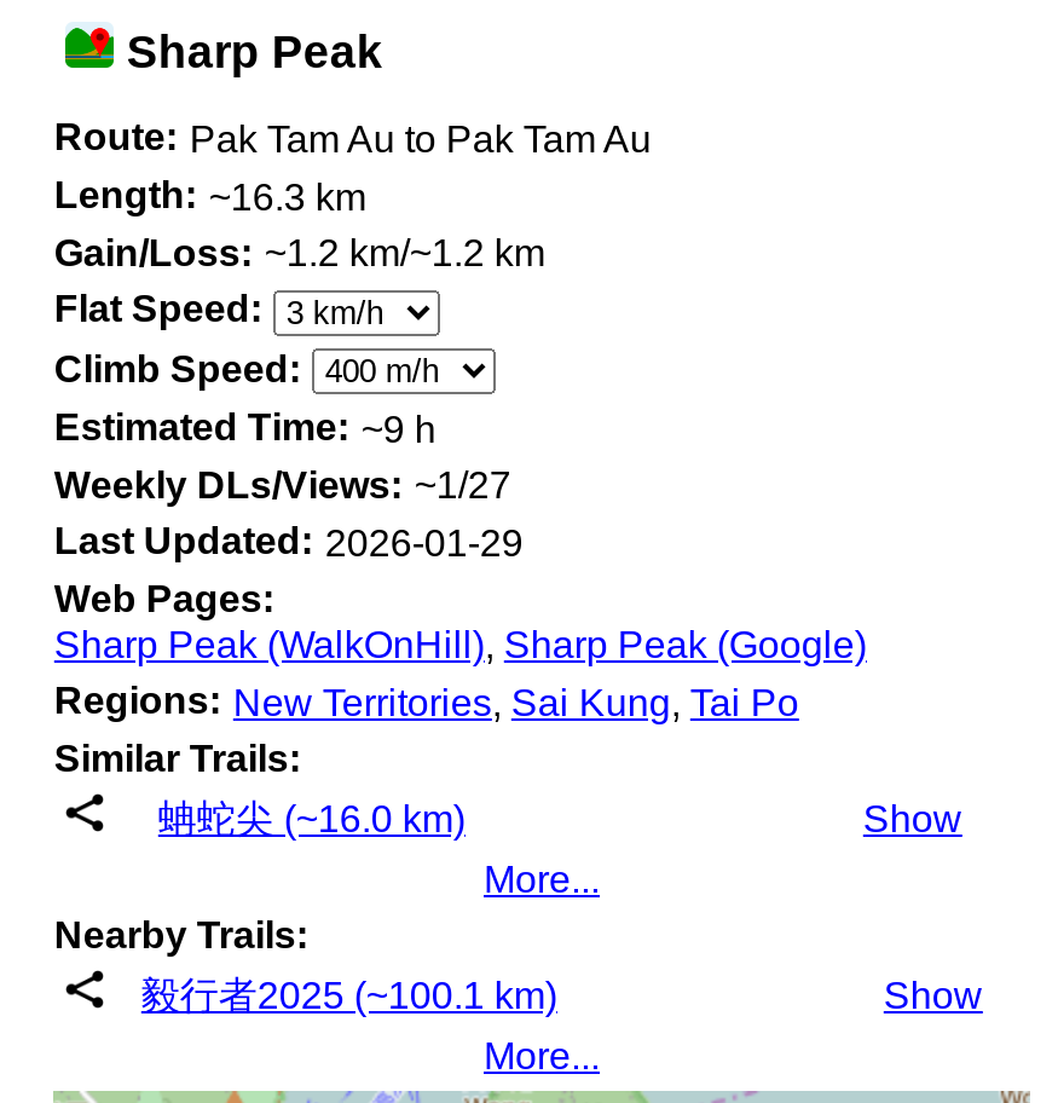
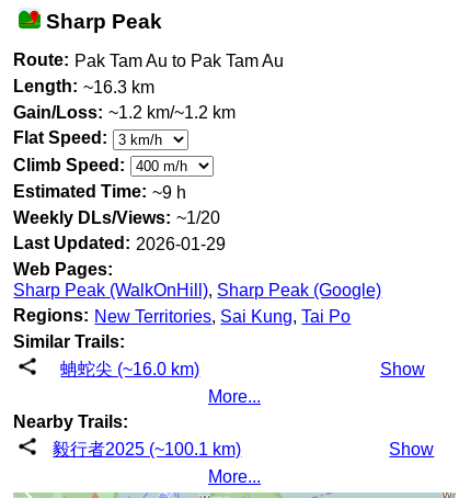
- Weekly DLs/Views: ~1/27
+ Weekly DLs/Views: ~1/20
